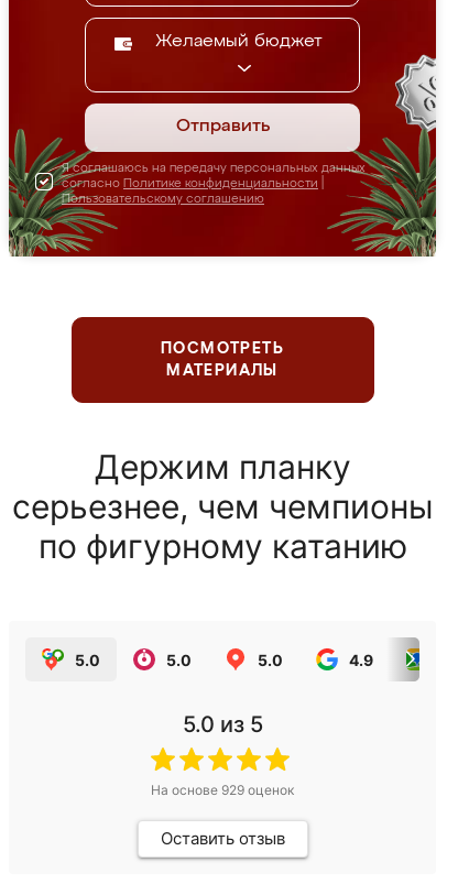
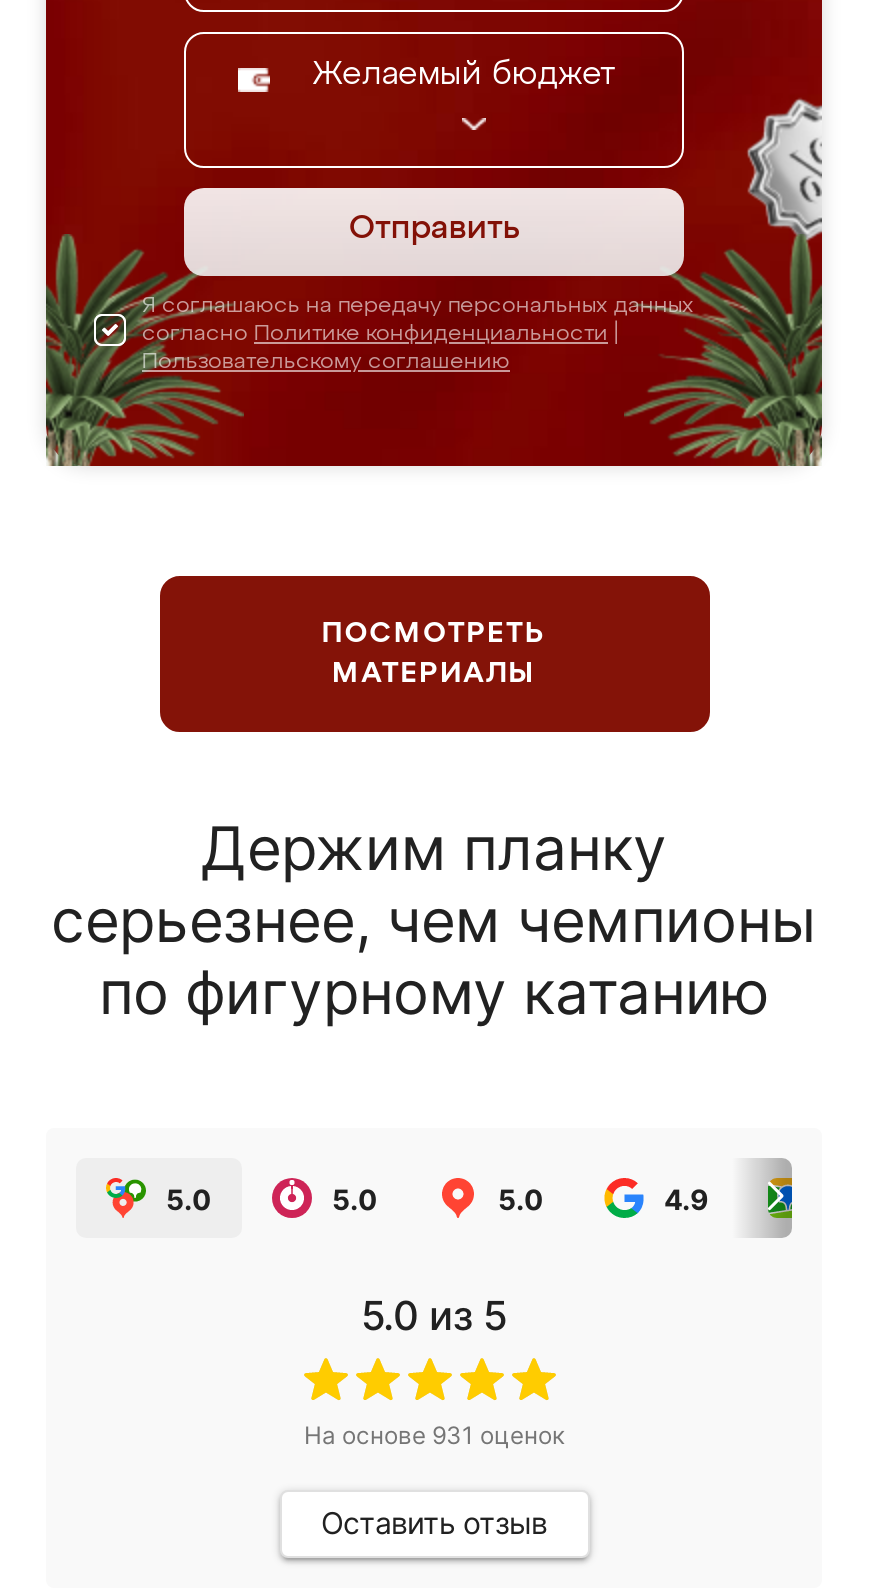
- На основе 929 оценок
+ На основе 931 оценок
